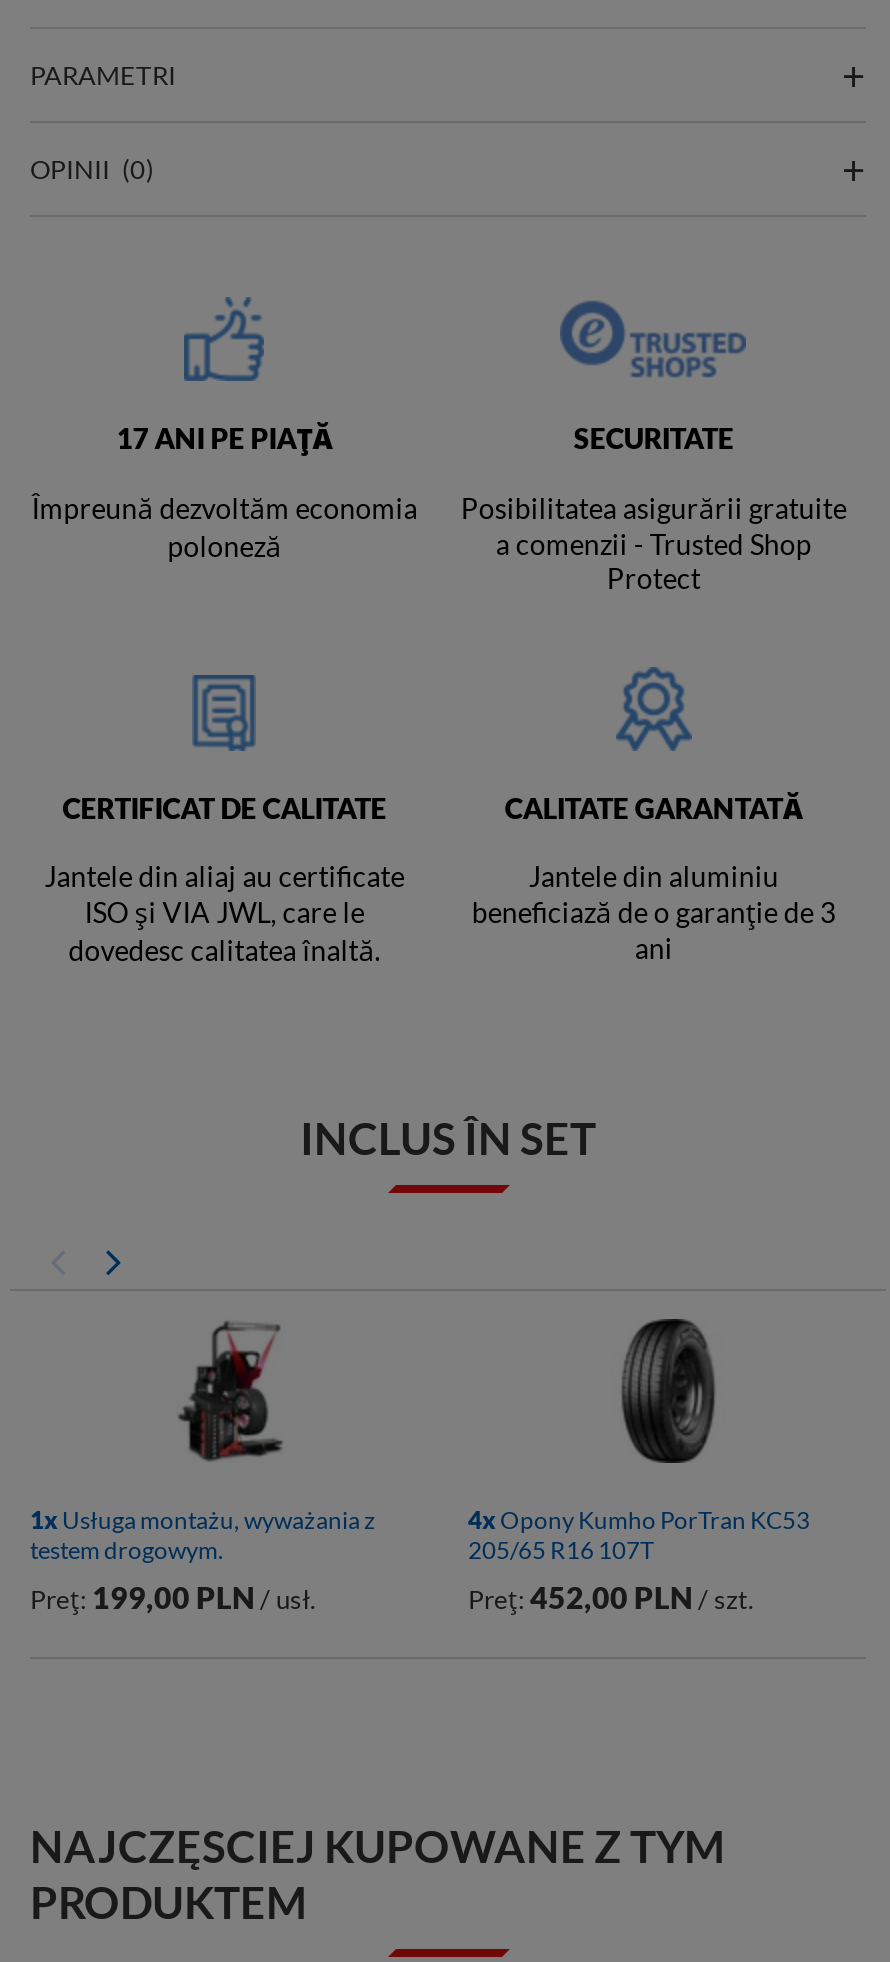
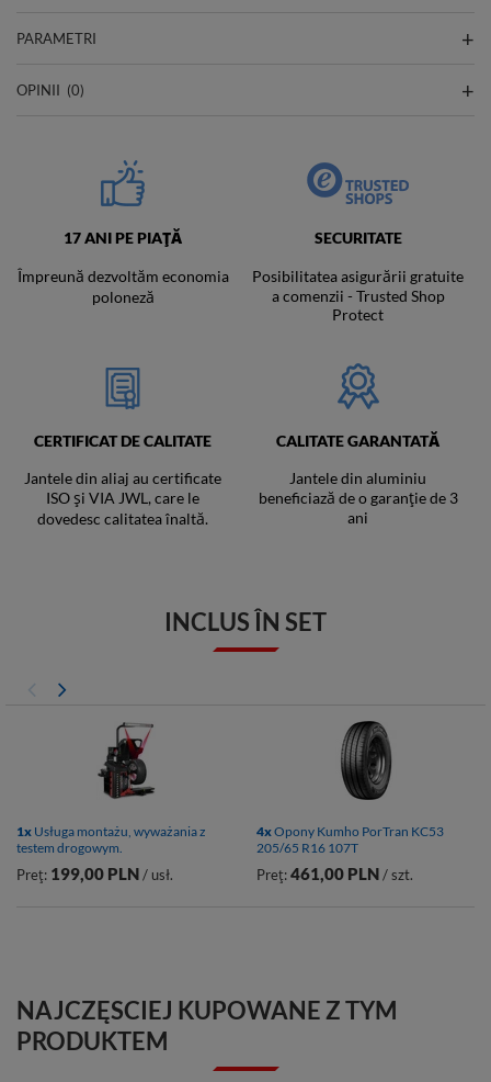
- Preţ: 452,00 PLN / szt.
+ Preţ: 461,00 PLN / szt.
